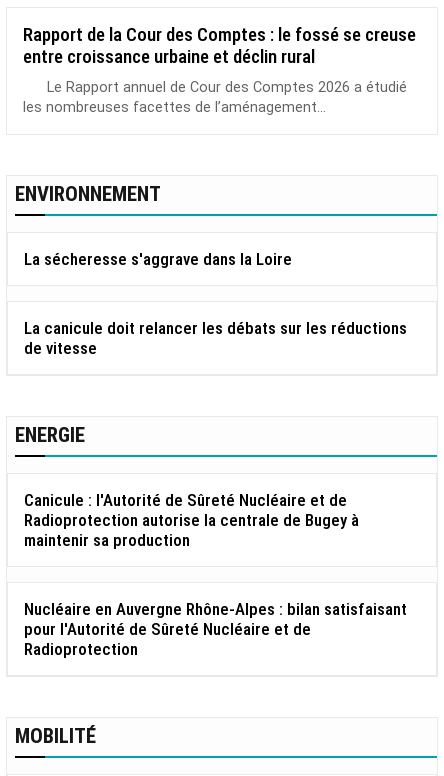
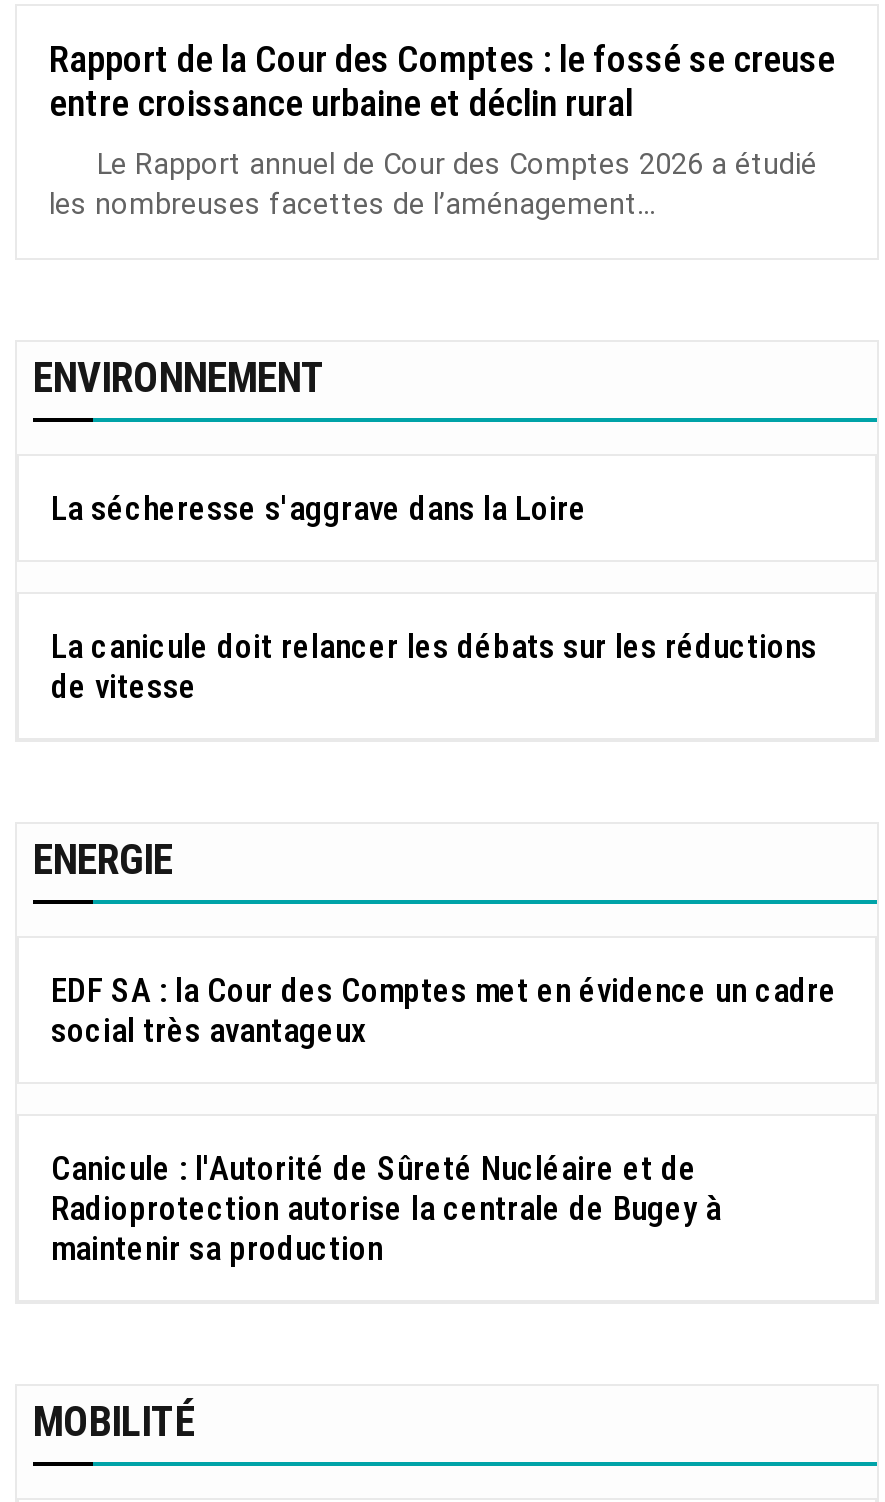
+ EDF SA : la Cour des Comptes met en évidence un cadre
+ social très avantageux

moved down: Canicule : l'Autorité de Sûreté Nucléaire et de | Radioprotection autorise la centrale de Bugey à | maintenir sa production

- Nucléaire en Auvergne Rhône-Alpes : bilan satisfaisant
- pour l'Autorité de Sûreté Nucléaire et de
- Radioprotection
